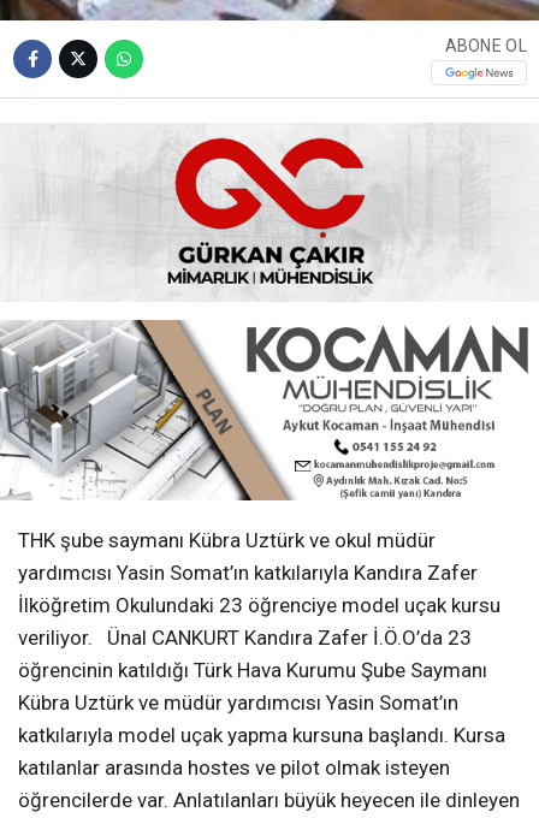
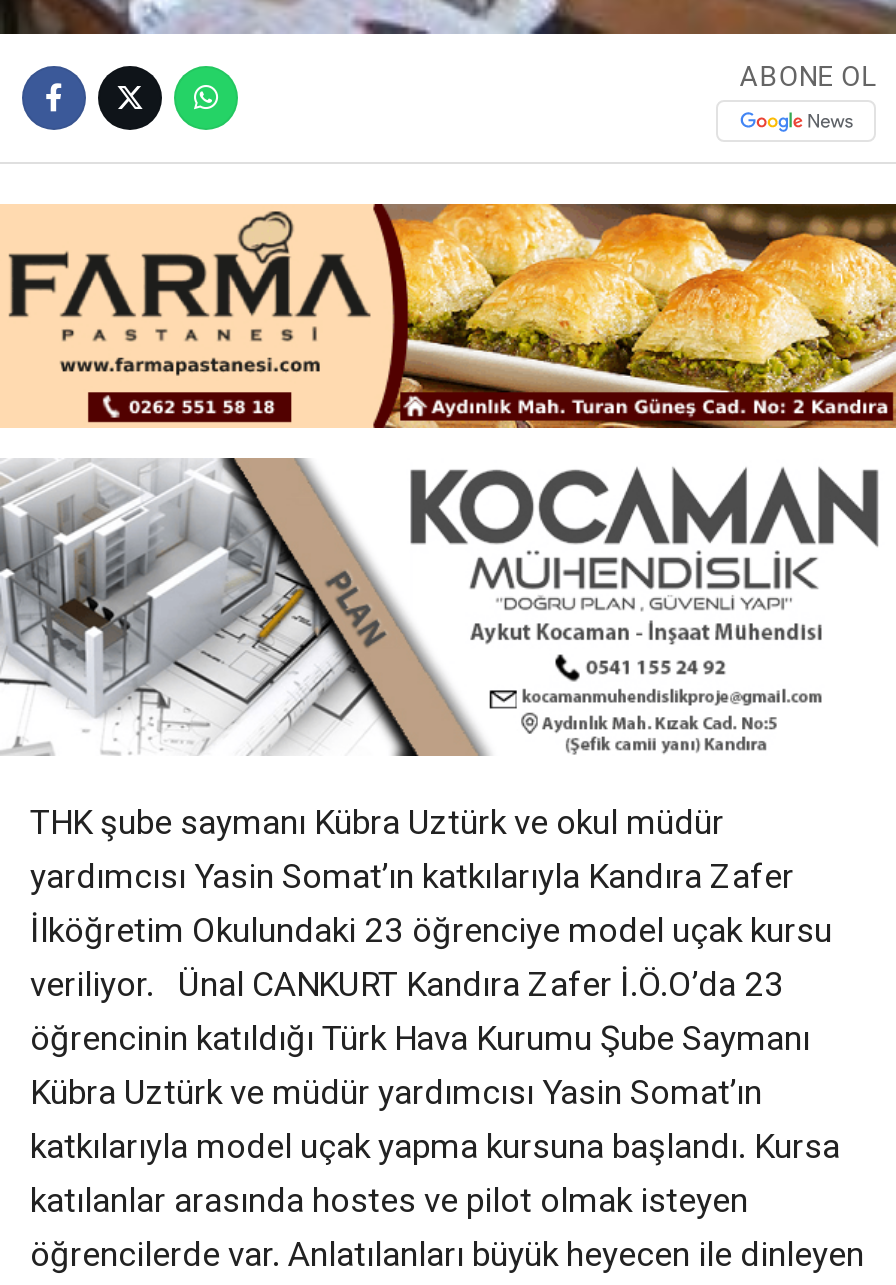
- [image]
+ [image]
